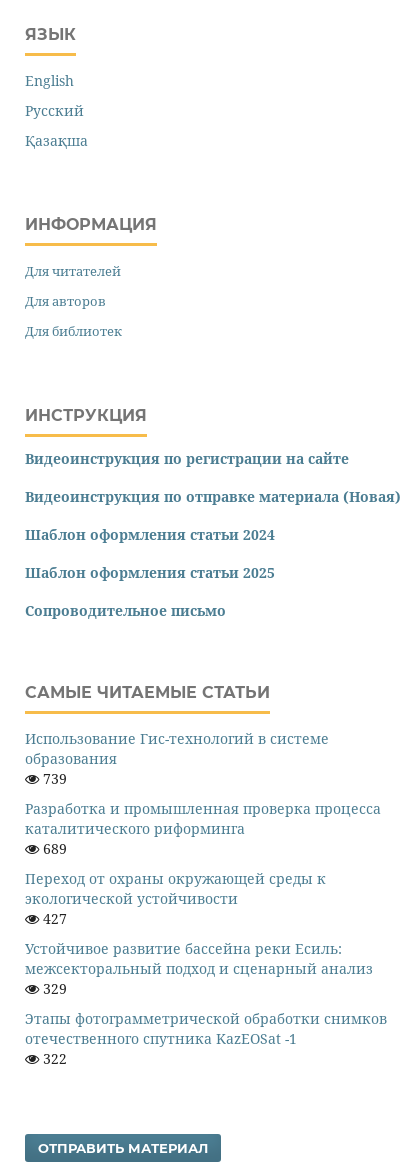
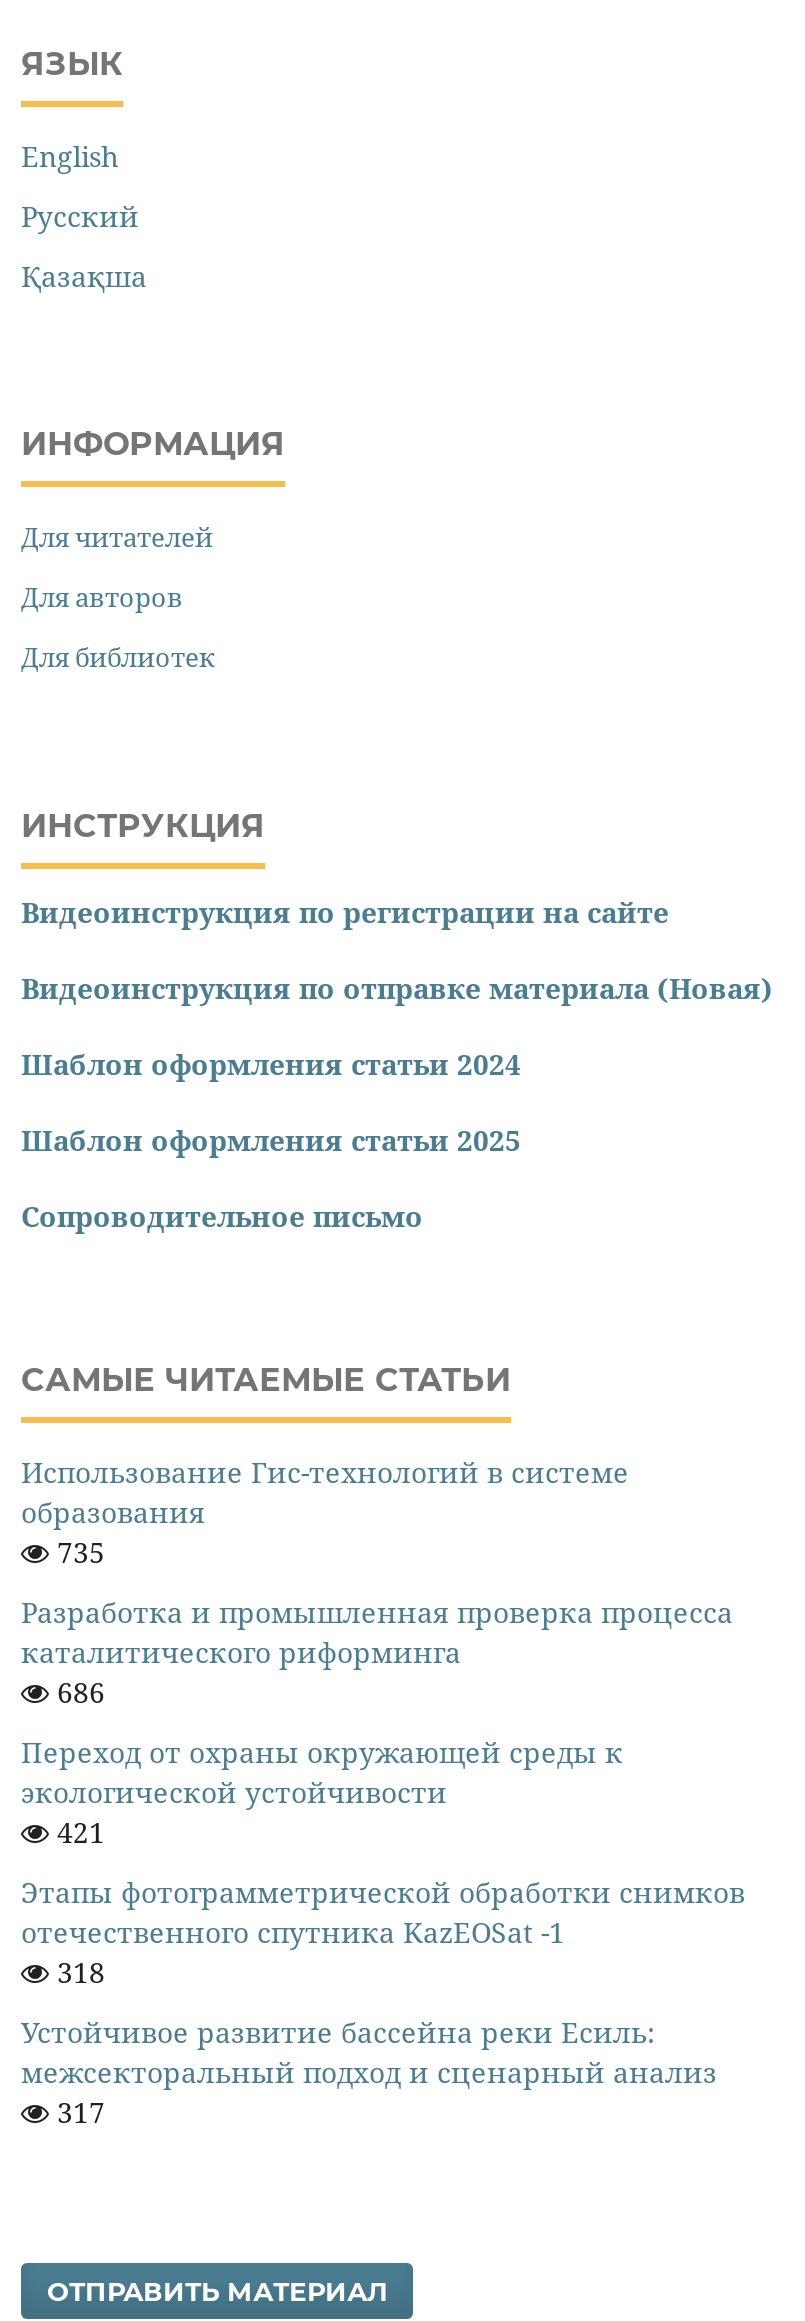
- 739
+ 735

- 689
+ 686

- 427
+ 421
+ 318

moved down: Устойчивое развитие бассейна реки Есиль: | межсекторальный подход и сценарный анализ

- 329
- 322
+ 317

moved up: Этапы фотограмметрической обработки снимков | отечественного спутника KazEOSat -1
